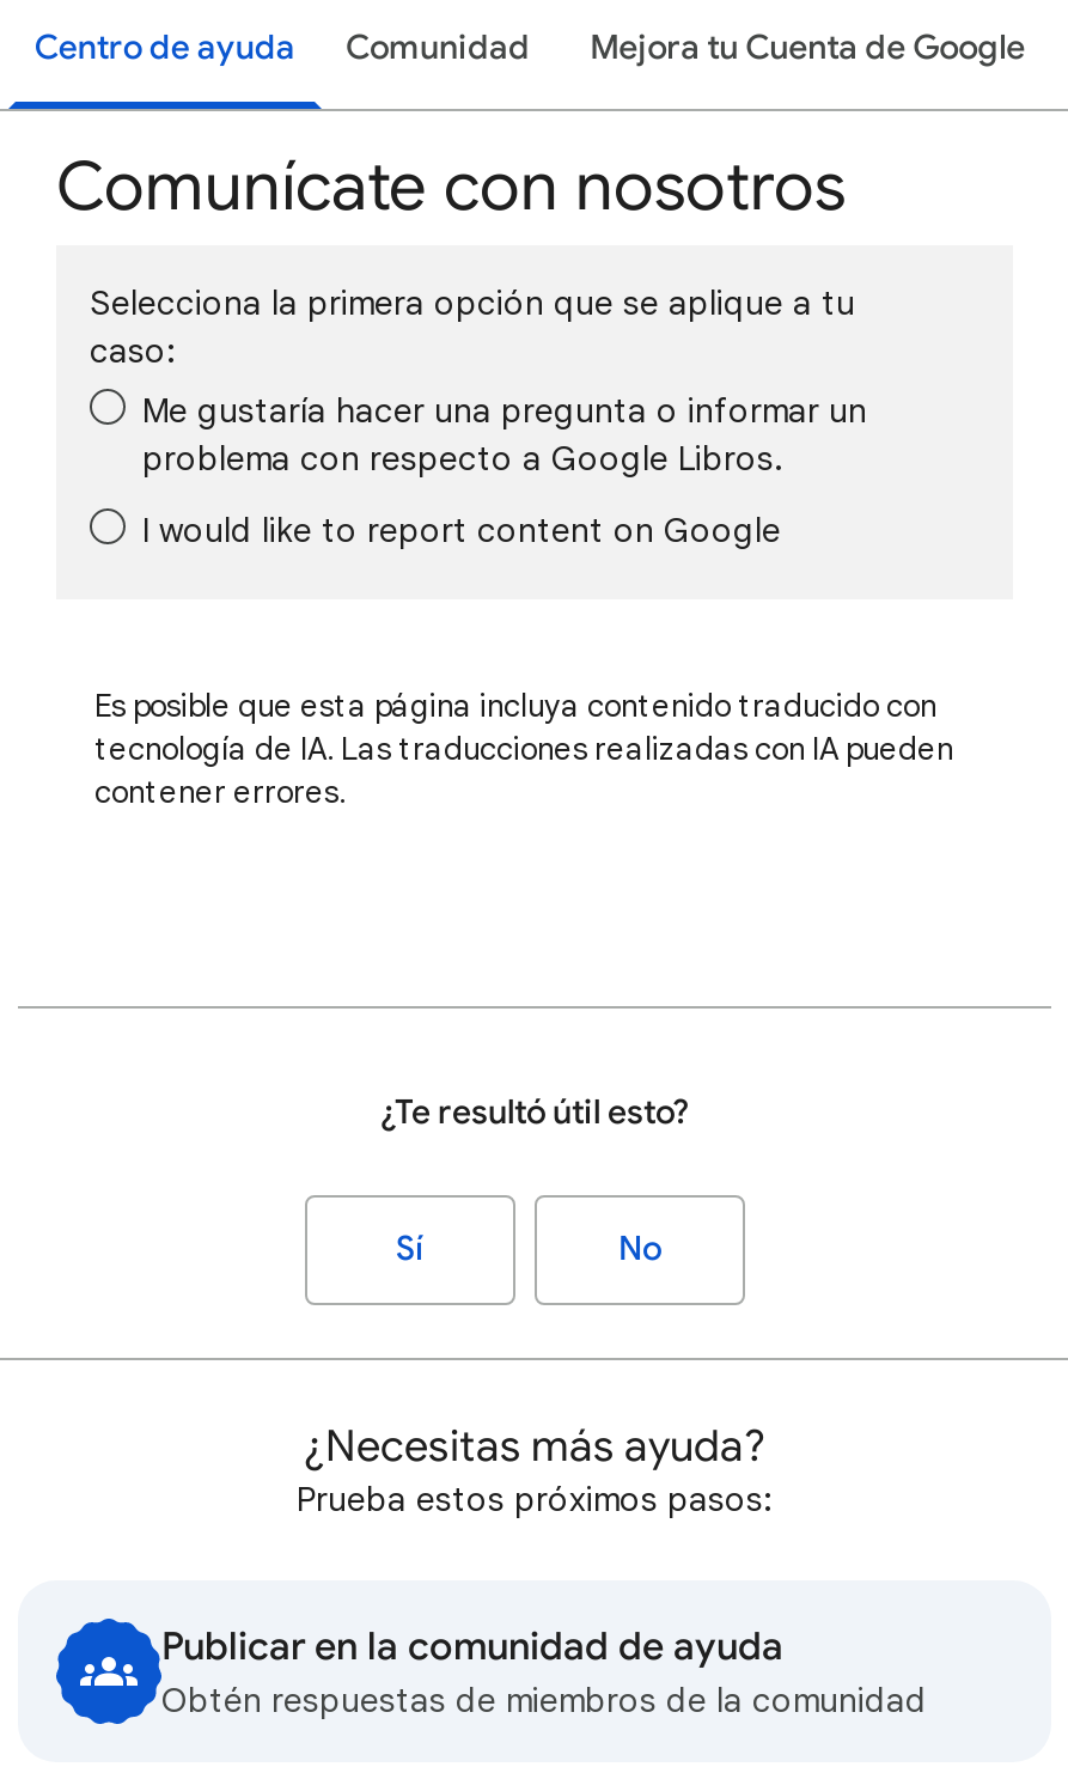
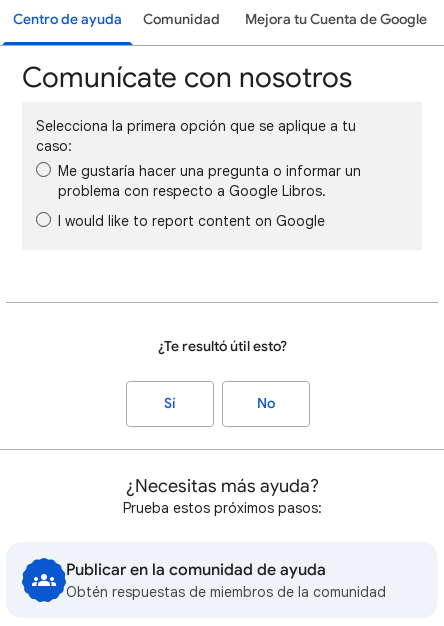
- Es posible que esta página incluya contenido traducido con
- tecnología de IA. Las traducciones realizadas con IA pueden
- contener errores.
